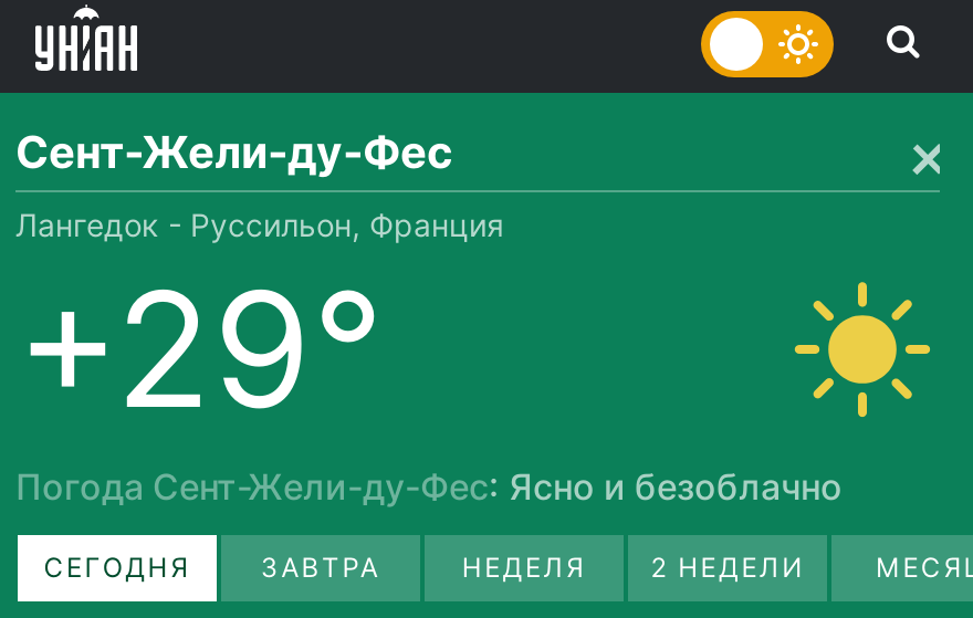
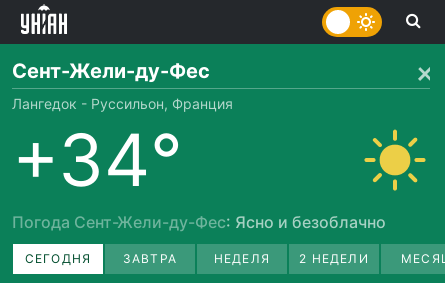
- +29°
+ +34°
